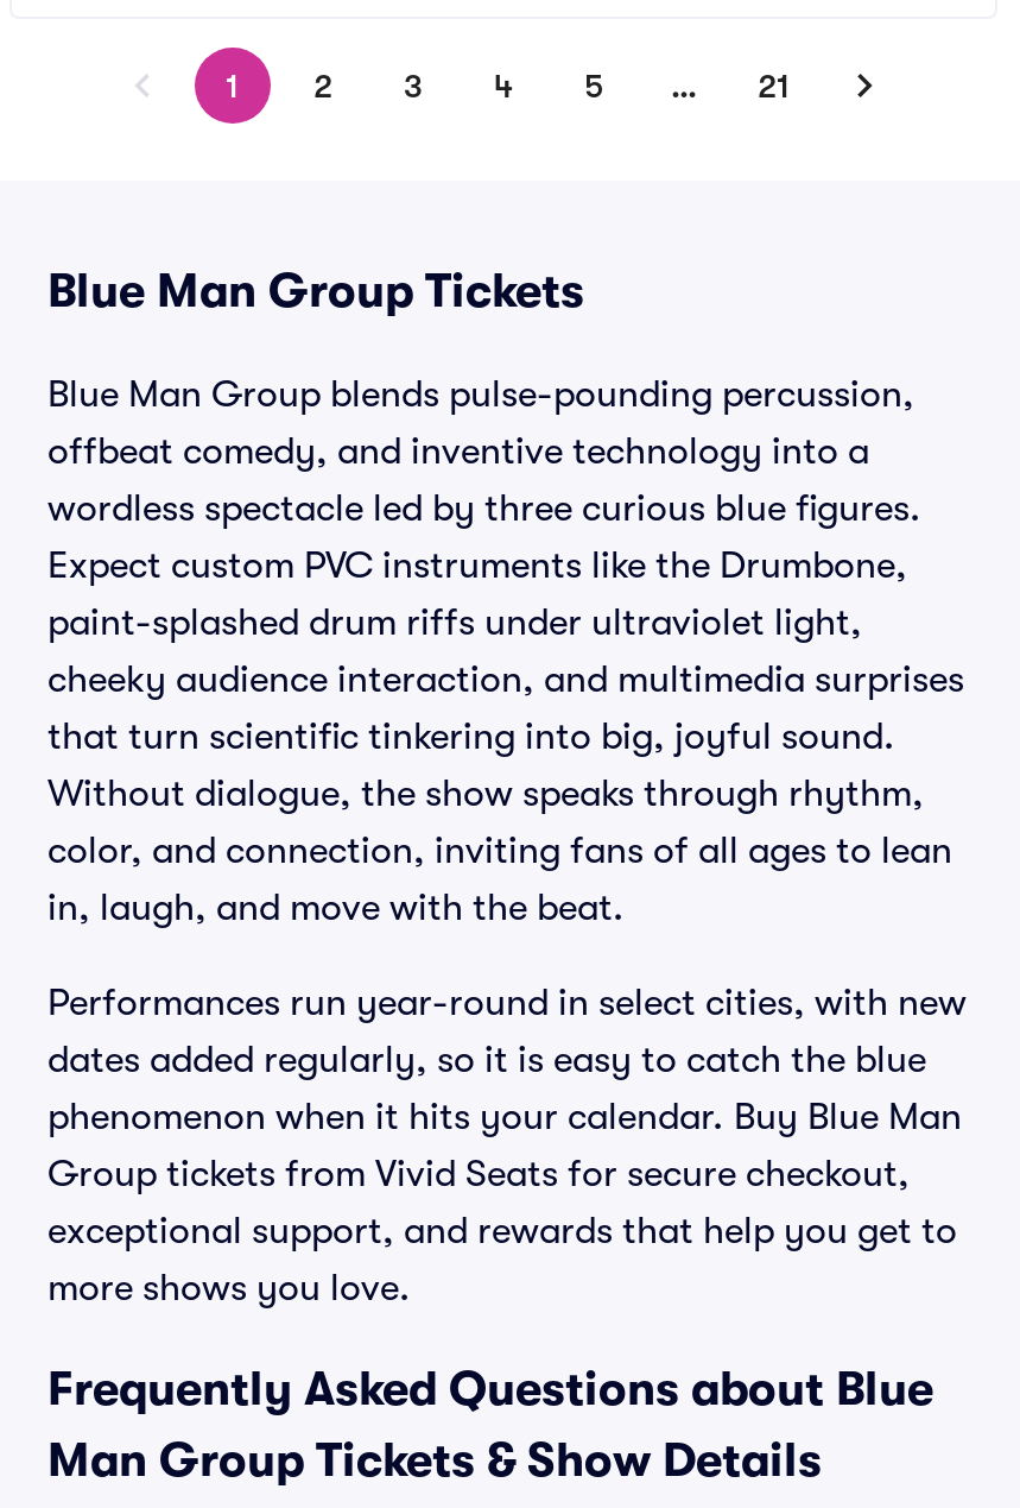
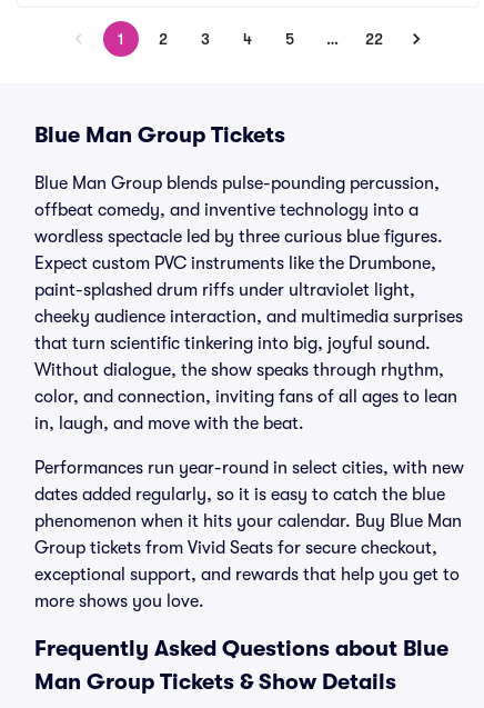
- 21
+ 22
